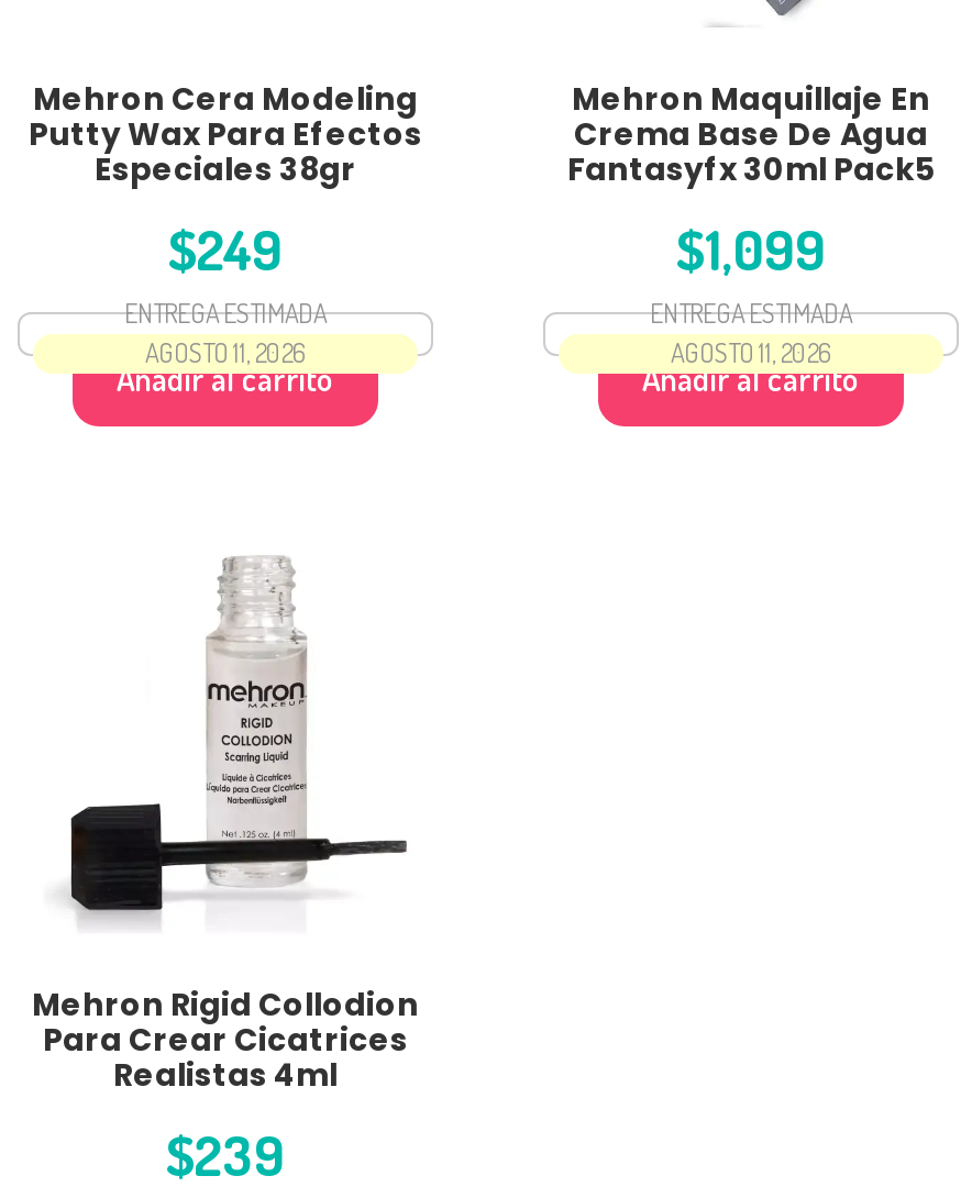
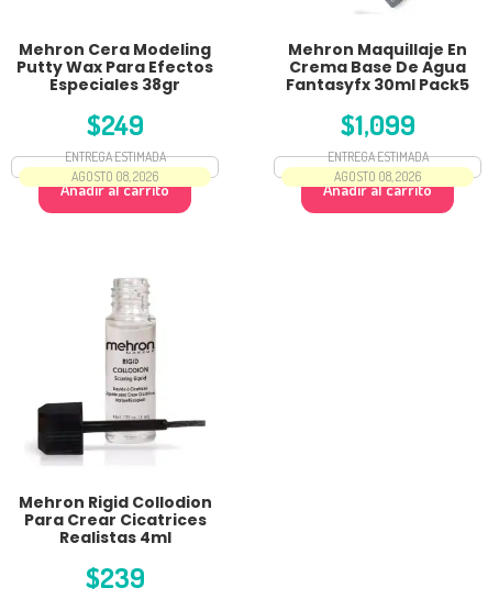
- AGOSTO 11, 2026
+ AGOSTO 08, 2026

- AGOSTO 11, 2026
+ AGOSTO 08, 2026
